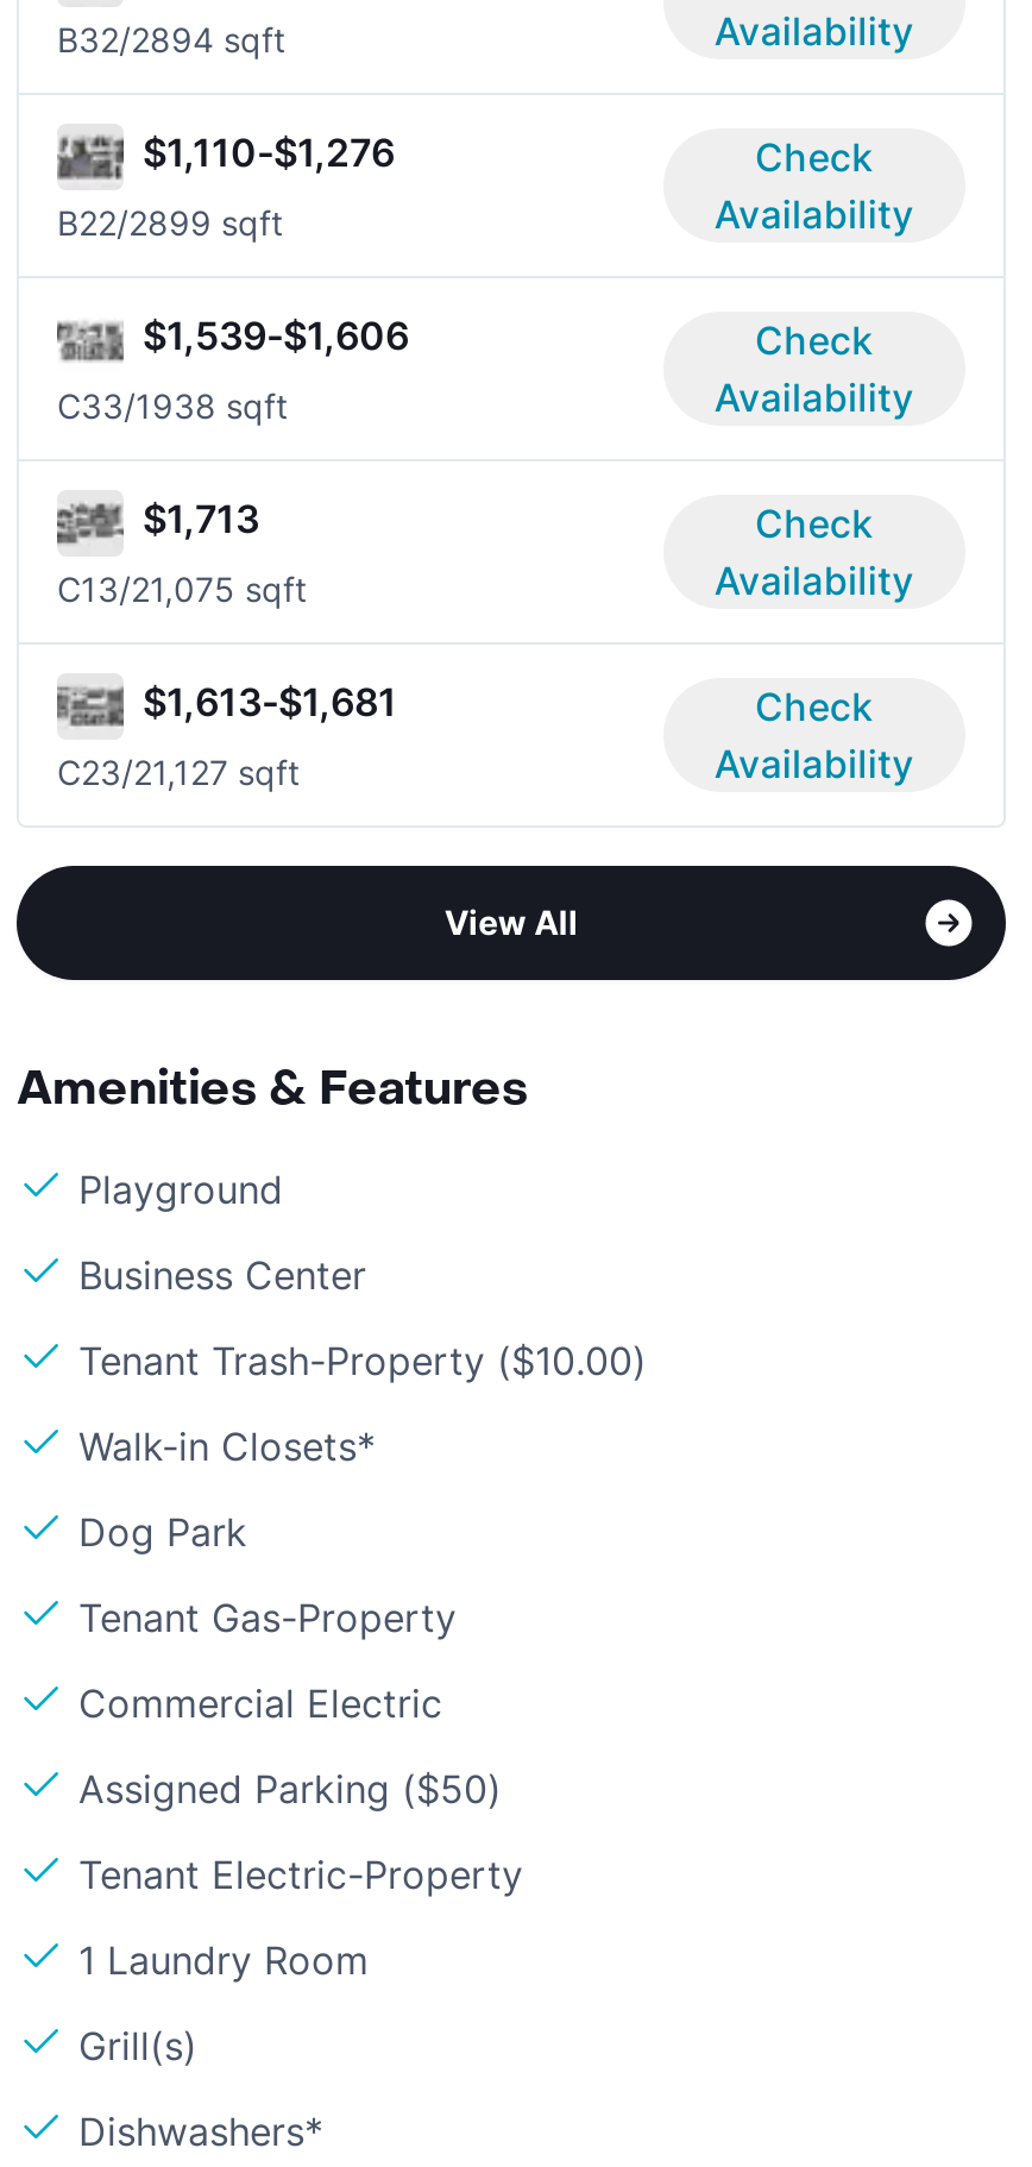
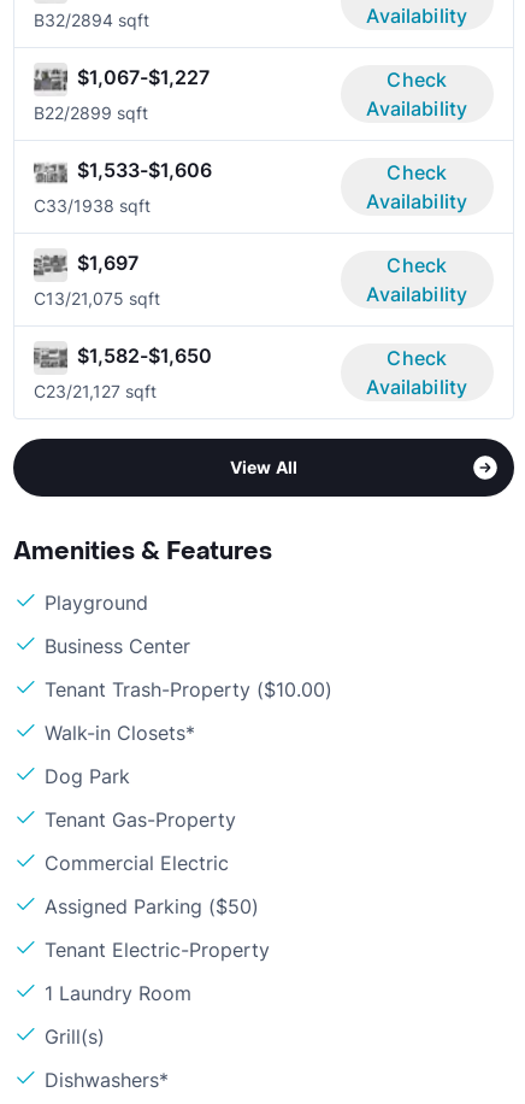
- $1,110-$1,276
+ $1,067-$1,227

- $1,539-$1,606
+ $1,533-$1,606

- $1,713
+ $1,697

- $1,613-$1,681
+ $1,582-$1,650
